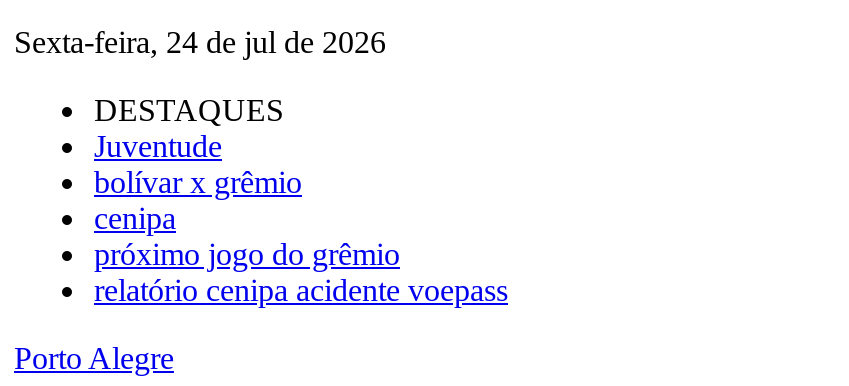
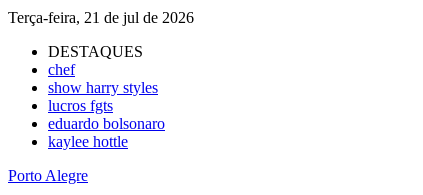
- Sexta-feira, 24 de jul de 2026
+ Terça-feira, 21 de jul de 2026

- Juventude
- bolívar x grêmio
- cenipa
- próximo jogo do grêmio
- relatório cenipa acidente voepass
+ chef
+ show harry styles
+ lucros fgts
+ eduardo bolsonaro
+ kaylee hottle
